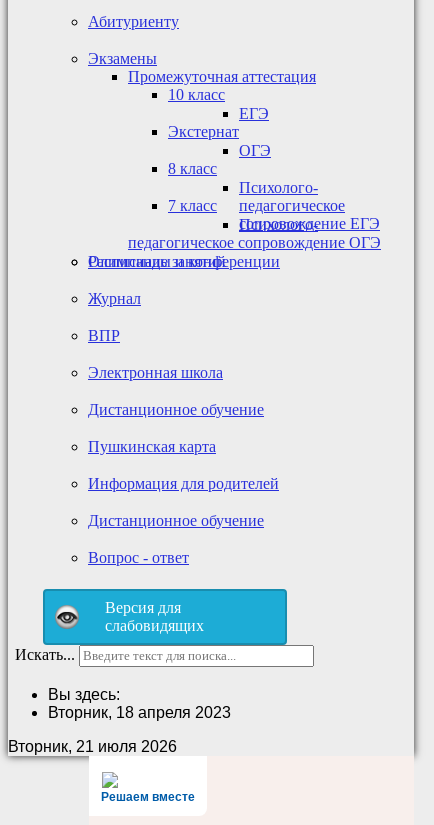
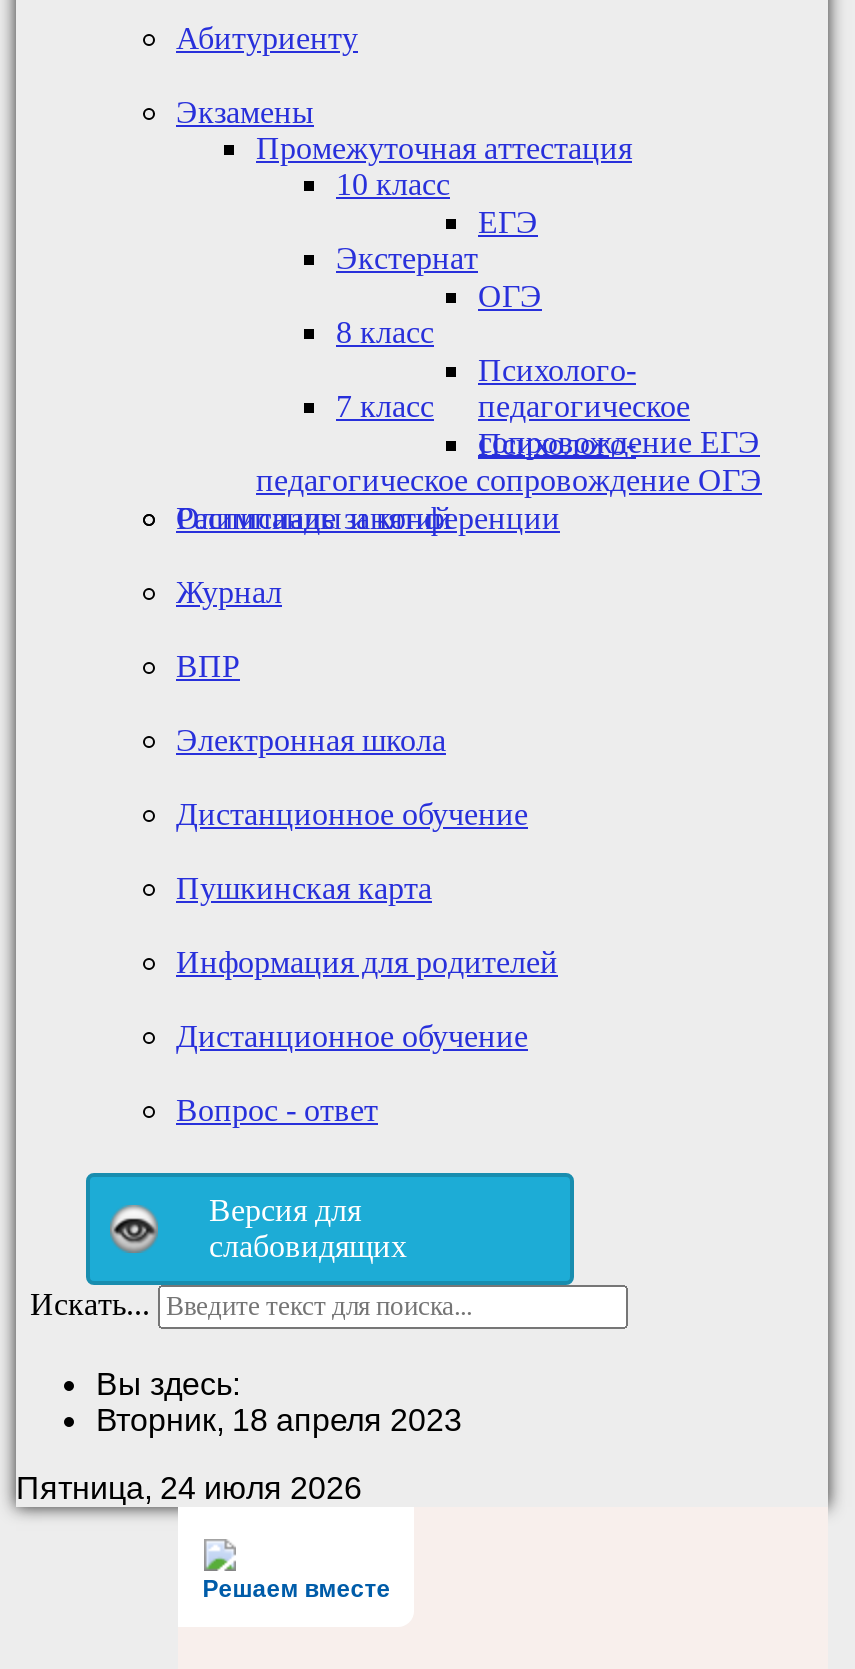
- Вторник, 21 июля 2026
+ Пятница, 24 июля 2026
